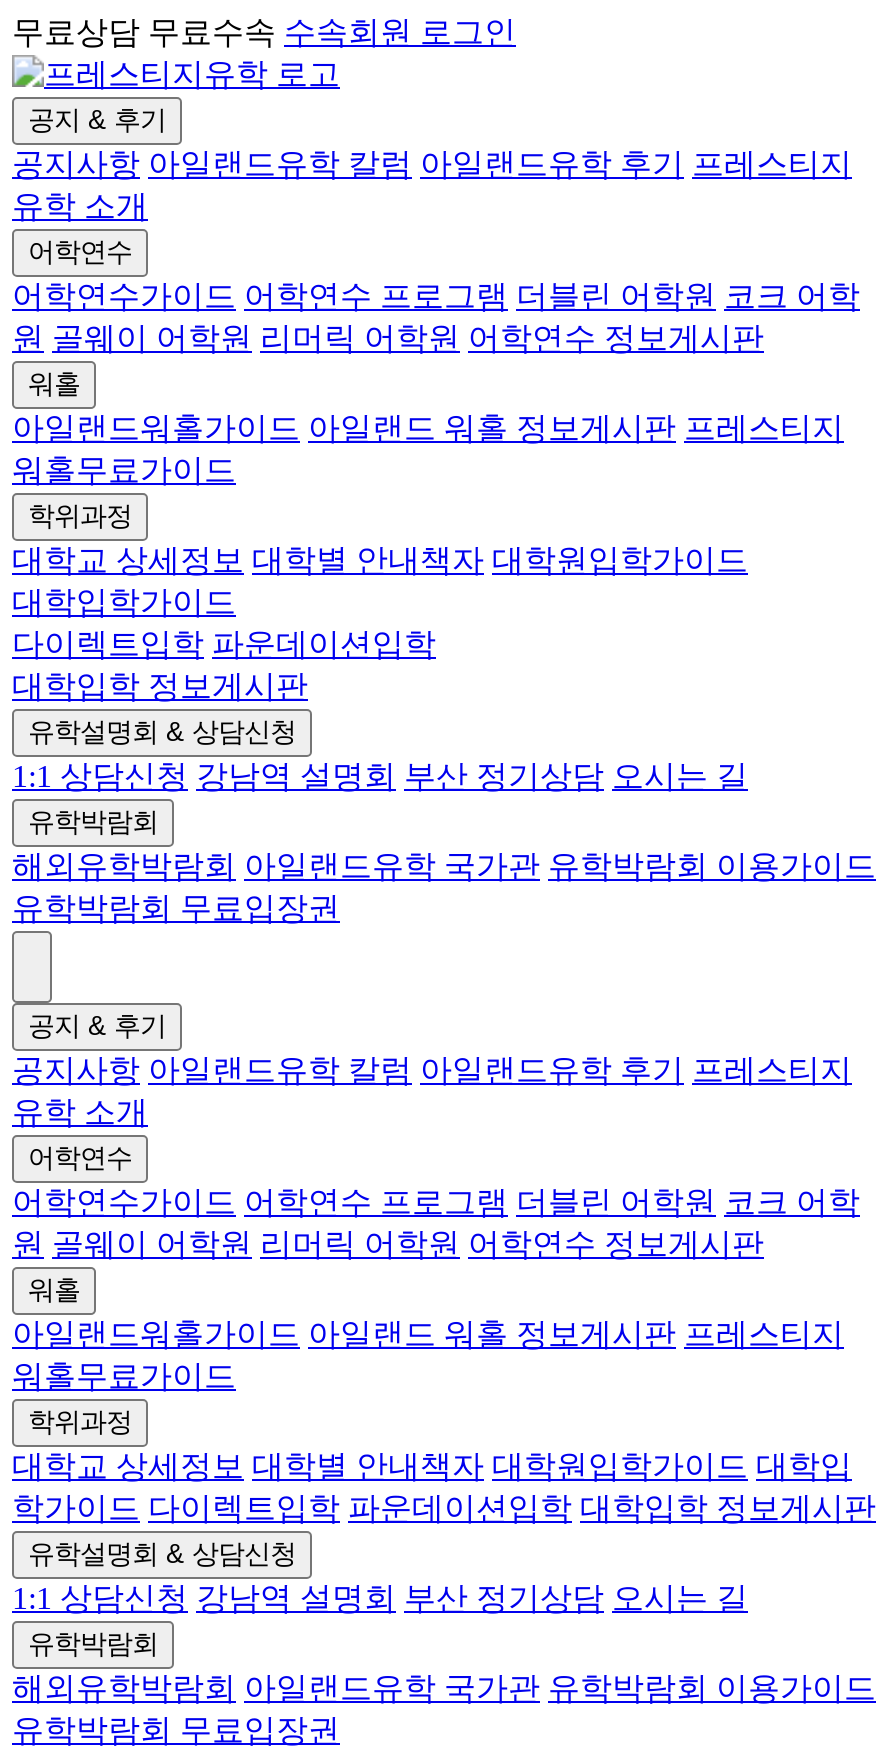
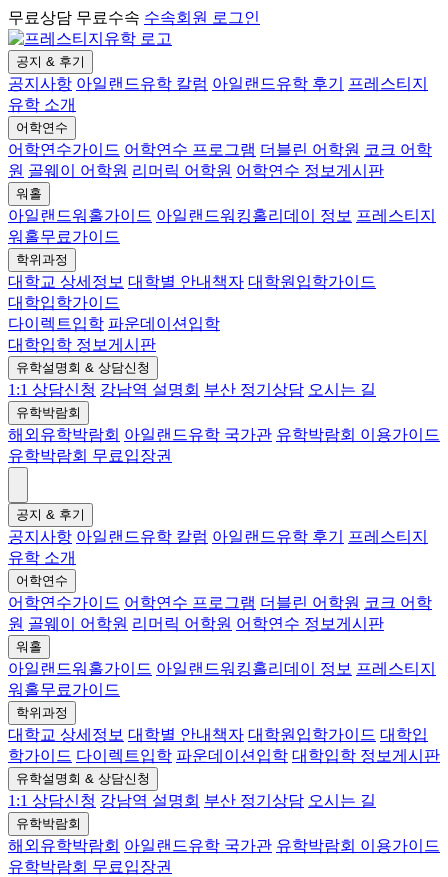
- 아일랜드워홀가이드 아일랜드 워홀 정보게시판 프레스티지
+ 아일랜드워홀가이드 아일랜드워킹홀리데이 정보 프레스티지

- 아일랜드워홀가이드 아일랜드 워홀 정보게시판 프레스티지
+ 아일랜드워홀가이드 아일랜드워킹홀리데이 정보 프레스티지
